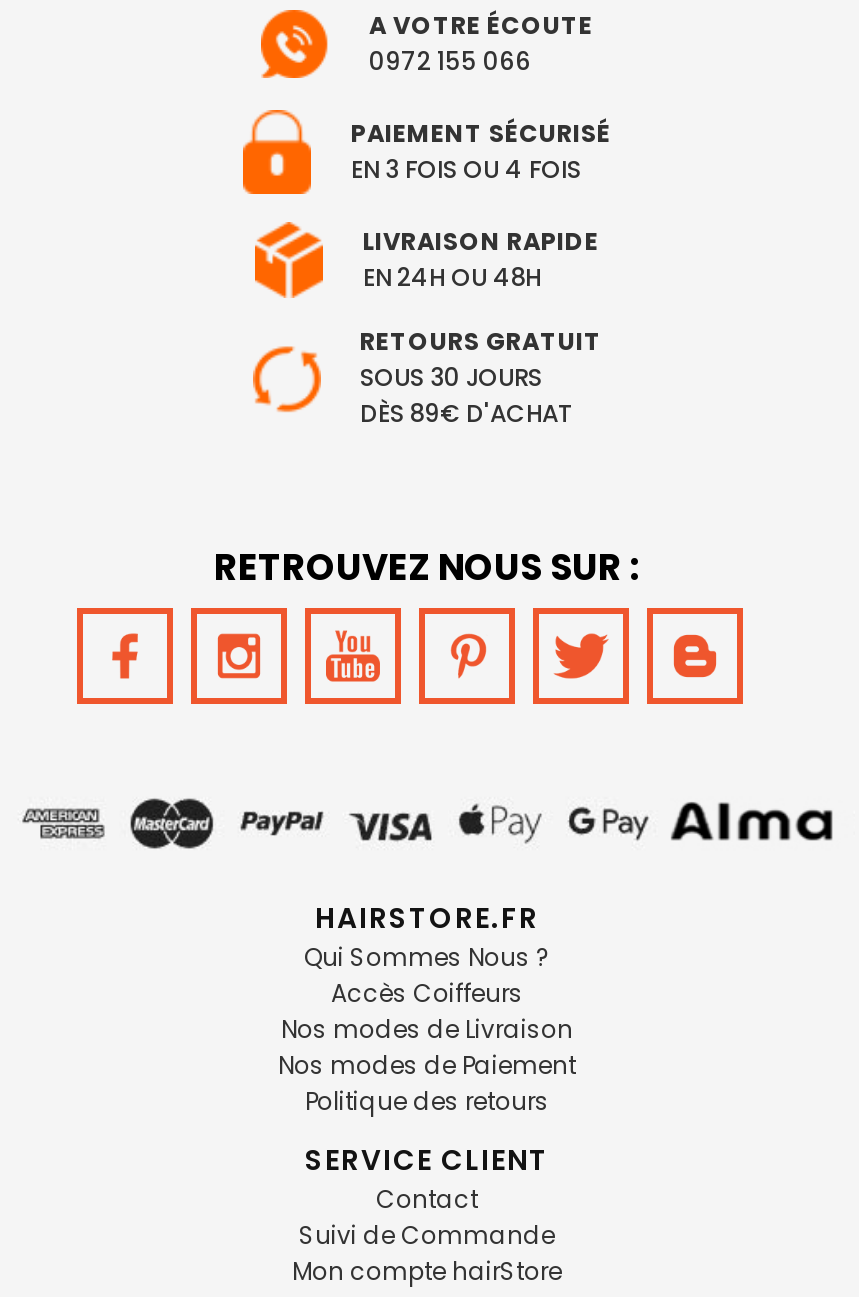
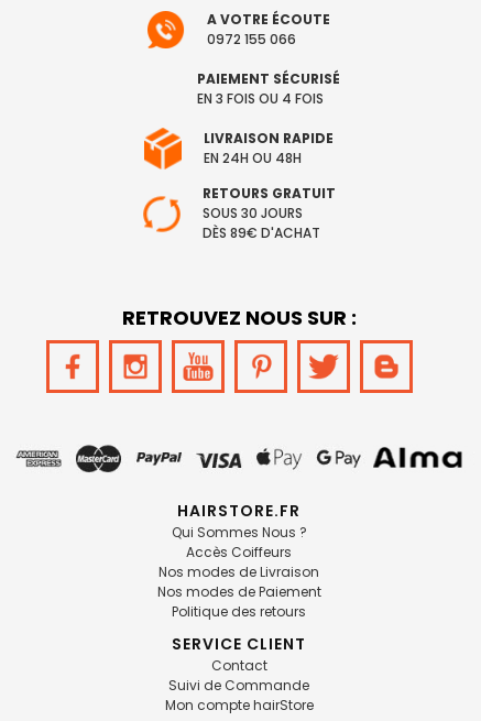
- [image]
